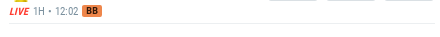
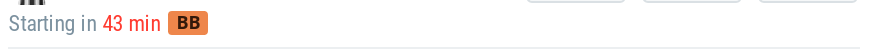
- LIVE 1H • 12:02
+ Starting in 43 min
